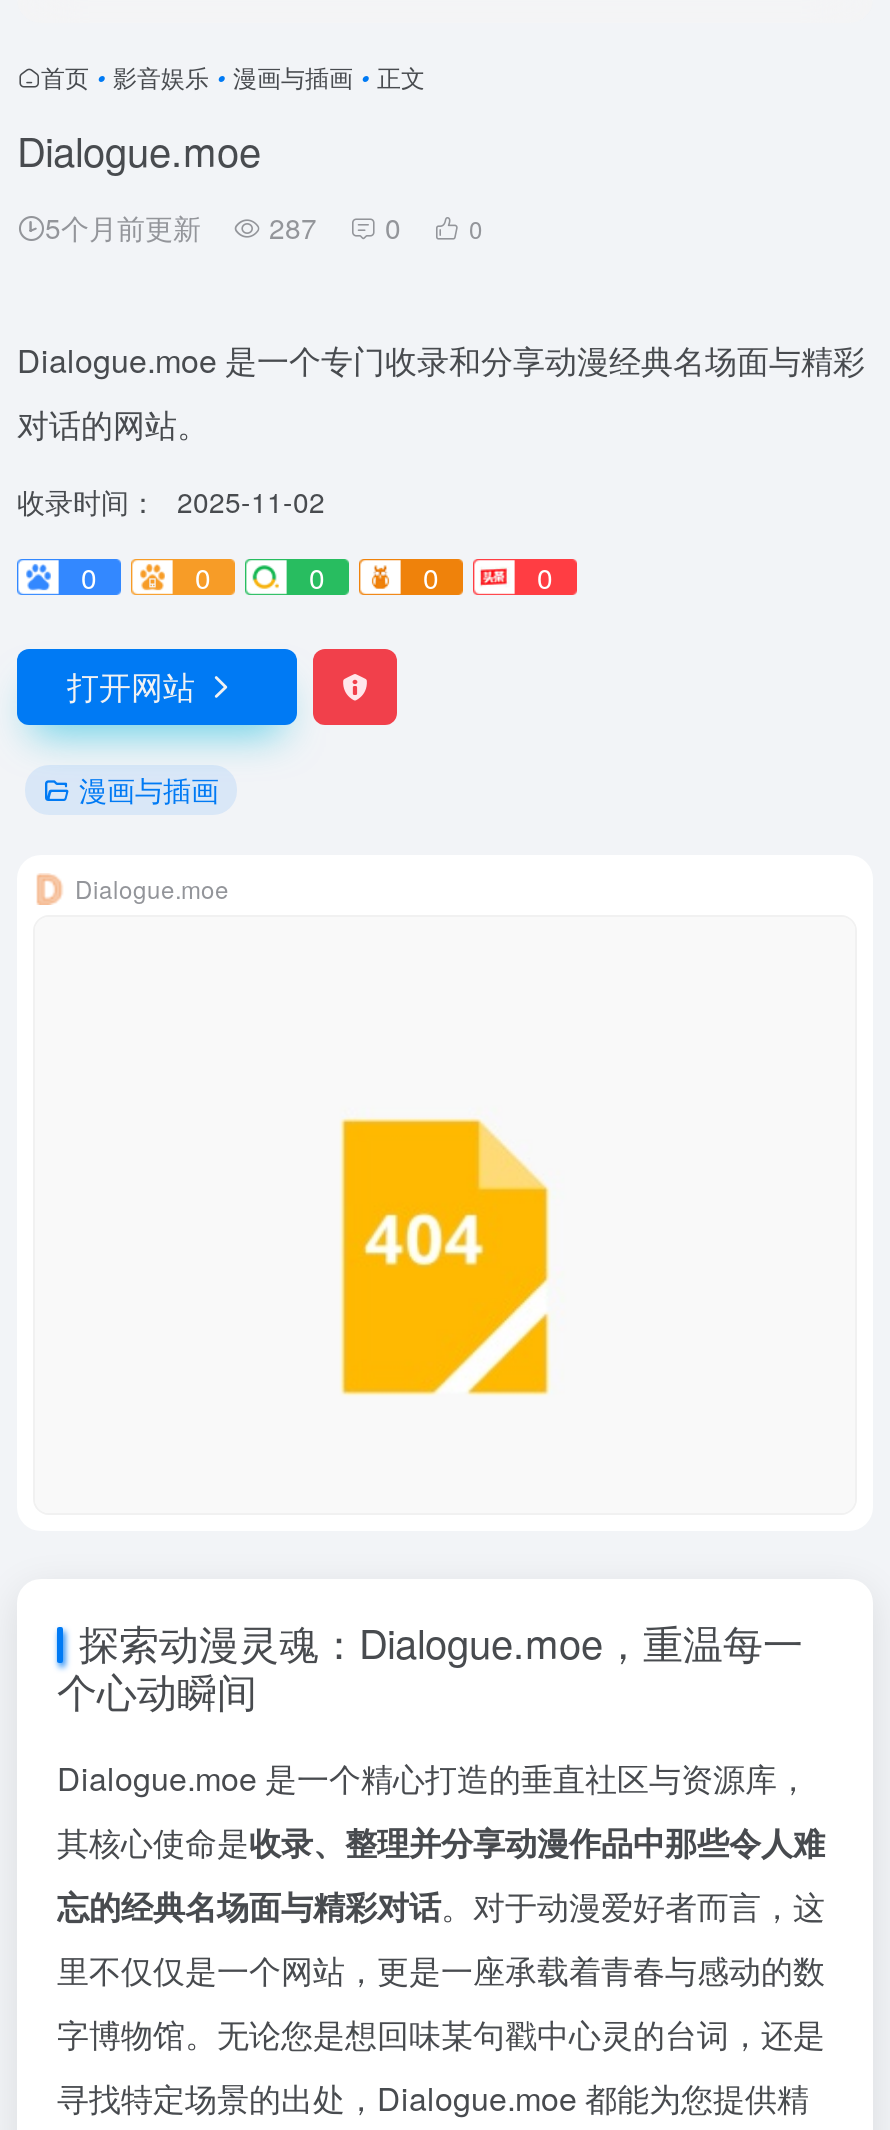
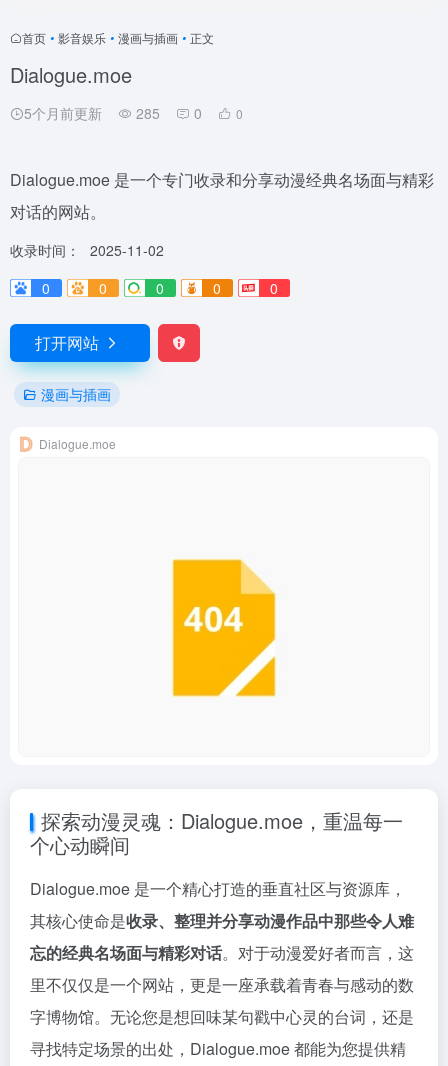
- 5个月前更新 287 0 0
+ 5个月前更新 285 0 0
